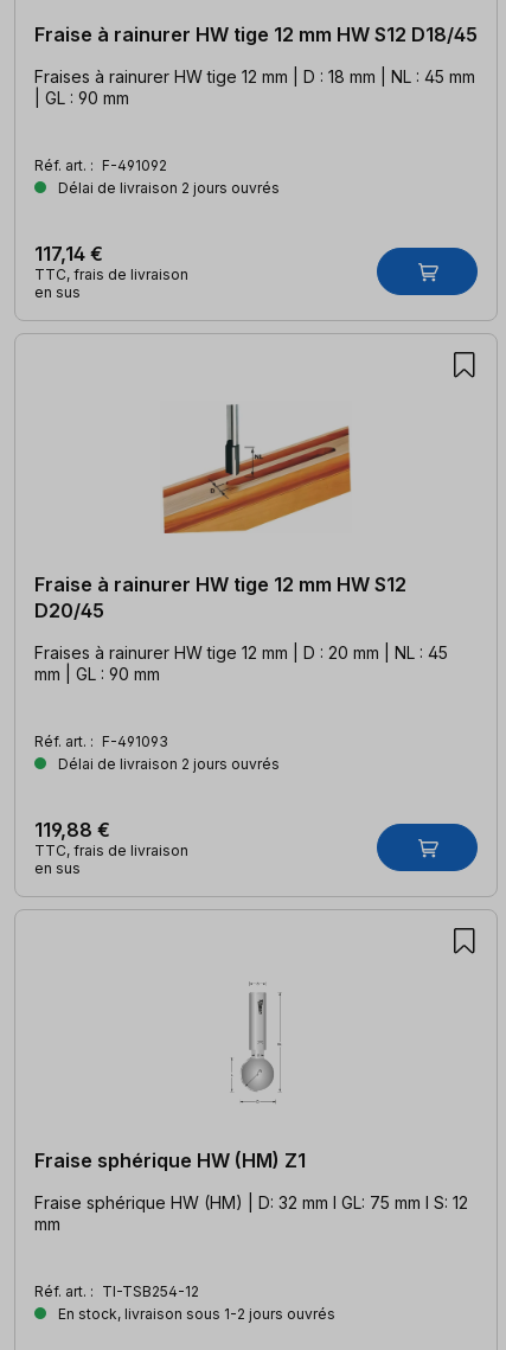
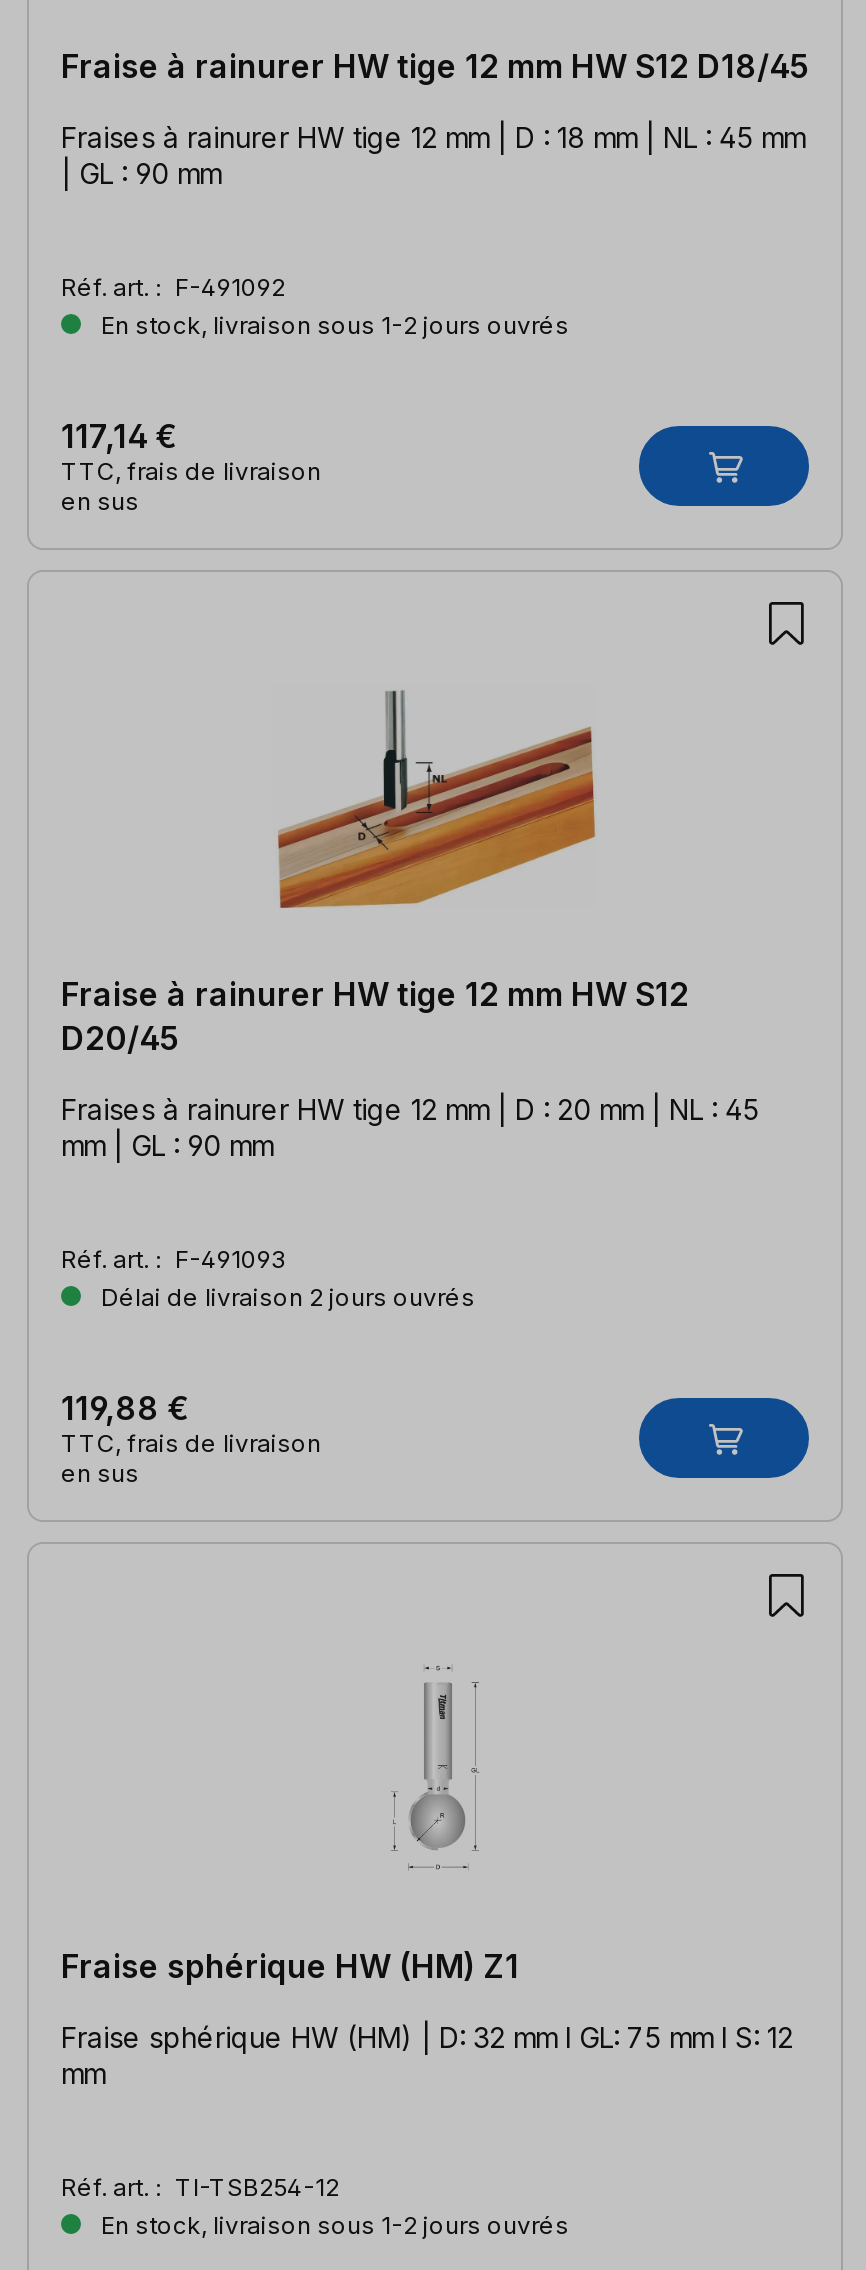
- Délai de livraison 2 jours ouvrés
+ En stock, livraison sous 1-2 jours ouvrés
